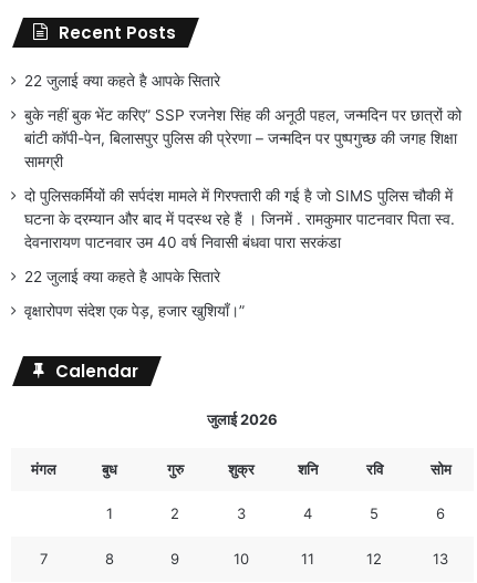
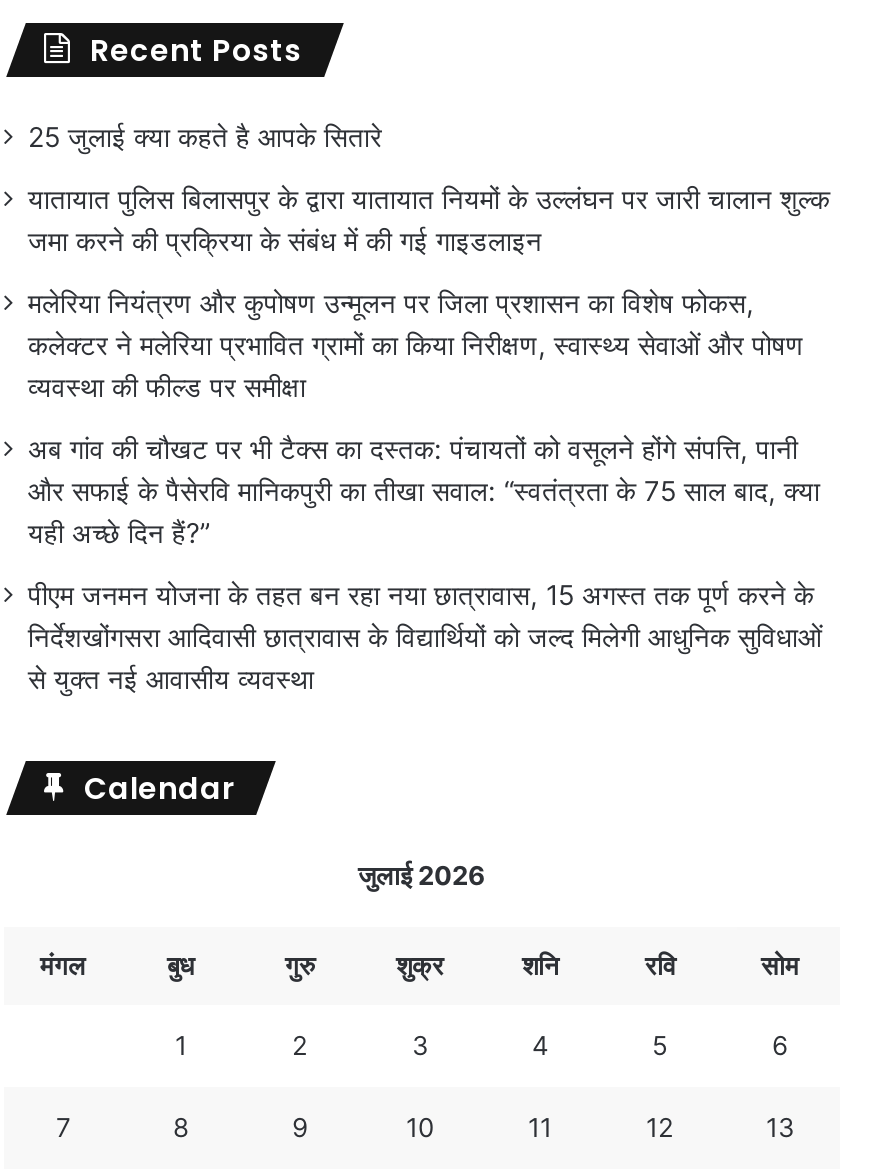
- 22 जुलाई क्या कहते है आपके सितारे
+ 25 जुलाई क्या कहते है आपके सितारे

- बुके नहीं बुक भेंट करिए” SSP रजनेश सिंह की अनूठी पहल, जन्मदिन पर छात्रों को
- बांटी कॉपी-पेन, बिलासपुर पुलिस की प्रेरणा – जन्मदिन पर पुष्पगुच्छ की जगह शिक्षा
- सामग्री
+ यातायात पुलिस बिलासपुर के द्वारा यातायात नियमों के उल्लंघन पर जारी चालान शुल्क
+ जमा करने की प्रक्रिया के संबंध में की गई गाइडलाइन

- दो पुलिसकर्मियों की सर्पदंश मामले में गिरफ्तारी की गई है जो SIMS पुलिस चौकी में
- घटना के दरम्यान और बाद में पदस्थ रहे हैं । जिनमें . रामकुमार पाटनवार पिता स्व.
- देवनारायण पाटनवार उम 40 वर्ष निवासी बंधवा पारा सरकंडा
+ मलेरिया नियंत्रण और कुपोषण उन्मूलन पर जिला प्रशासन का विशेष फोकस,
+ कलेक्टर ने मलेरिया प्रभावित ग्रामों का किया निरीक्षण, स्वास्थ्य सेवाओं और पोषण
+ व्यवस्था की फील्ड पर समीक्षा

- 22 जुलाई क्या कहते है आपके सितारे
+ अब गांव की चौखट पर भी टैक्स का दस्तक: पंचायतों को वसूलने होंगे संपत्ति, पानी
+ और सफाई के पैसेरवि मानिकपुरी का तीखा सवाल: “स्वतंत्रता के 75 साल बाद, क्या
+ यही अच्छे दिन हैं?”

- वृक्षारोपण संदेश एक पेड़, हजार खुशियाँ।”
+ पीएम जनमन योजना के तहत बन रहा नया छात्रावास, 15 अगस्त तक पूर्ण करने के
+ निर्देशखोंगसरा आदिवासी छात्रावास के विद्यार्थियों को जल्द मिलेगी आधुनिक सुविधाओं
+ से युक्त नई आवासीय व्यवस्था
